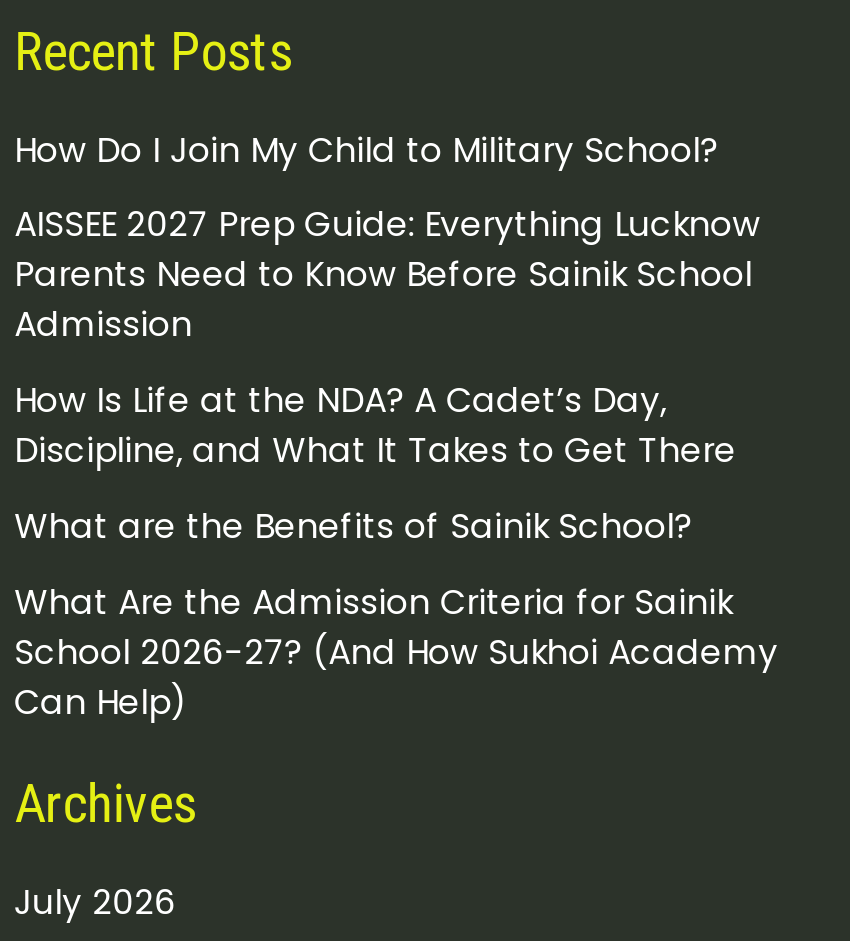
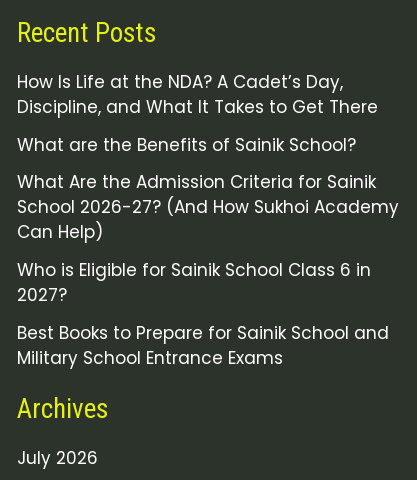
- How Do I Join My Child to Military School?
- AISSEE 2027 Prep Guide: Everything Lucknow
- Parents Need to Know Before Sainik School
- Admission

moved up: How Is Life at the NDA? A Cadet’s Day, | Discipline, and What It Takes to Get There | What are the Benefits of Sainik School? | What Are the Admission Criteria for Sainik | School 2026-27? (And How Sukhoi Academy | Can Help)

+ Who is Eligible for Sainik School Class 6 in
+ 2027?
+ Best Books to Prepare for Sainik School and
+ Military School Entrance Exams
